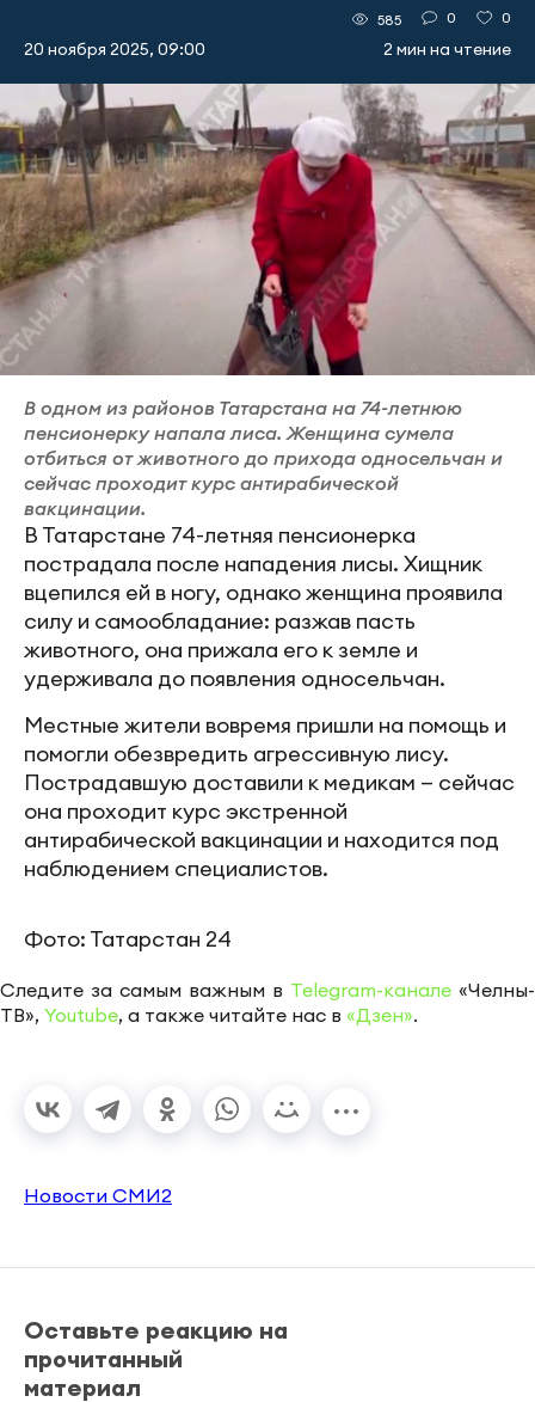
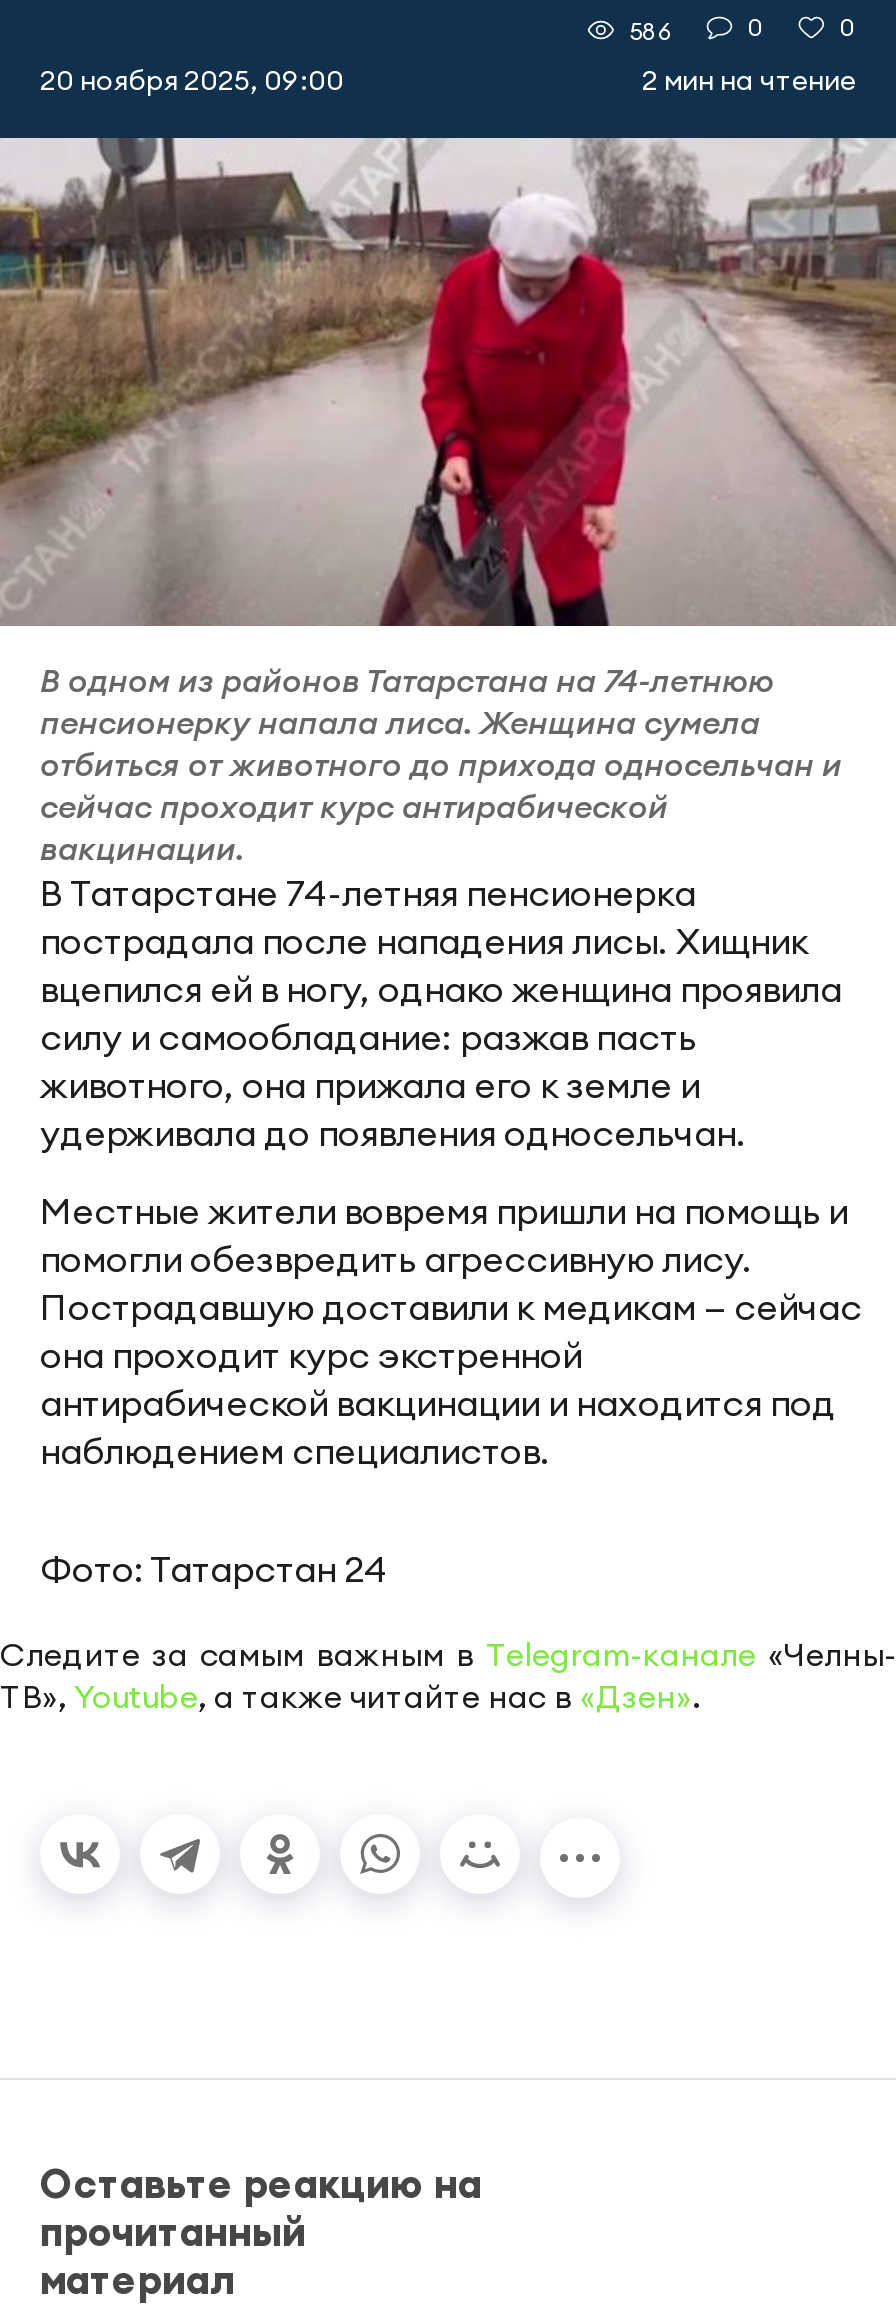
- 585
+ 586

- Новости СМИ2
